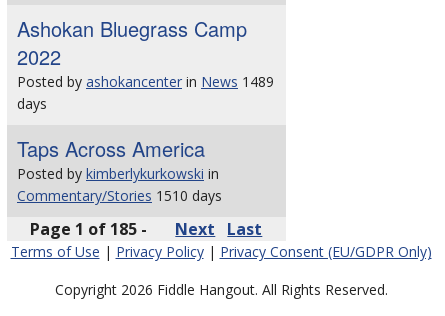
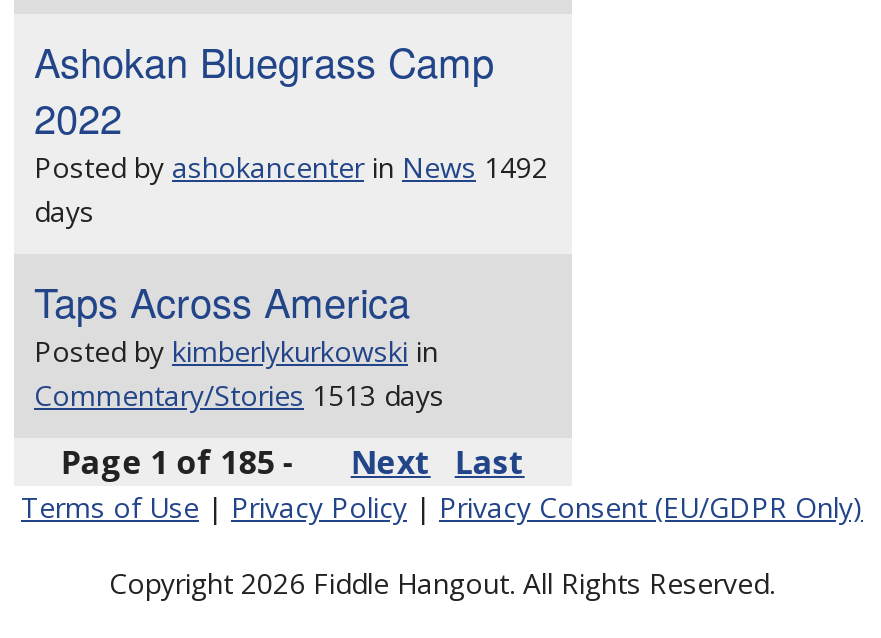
- Posted by ashokancenter in News 1489
+ Posted by ashokancenter in News 1492

- Commentary/Stories 1510 days
+ Commentary/Stories 1513 days
